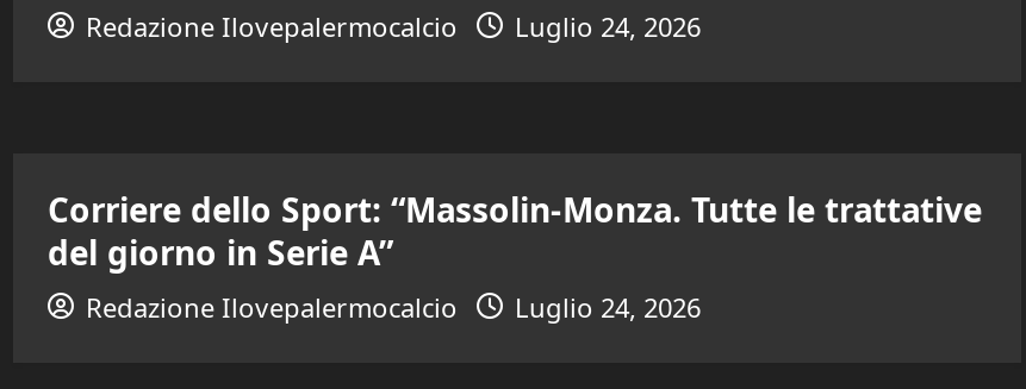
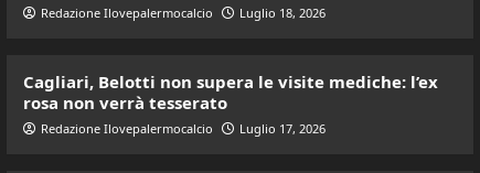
- Redazione Ilovepalermocalcio Luglio 24, 2026
+ Redazione Ilovepalermocalcio Luglio 18, 2026

- Corriere dello Sport: “Massolin-Monza. Tutte le trattative
- del giorno in Serie A”
+ Cagliari, Belotti non supera le visite mediche: l’ex
+ rosa non verrà tesserato

- Redazione Ilovepalermocalcio Luglio 24, 2026
+ Redazione Ilovepalermocalcio Luglio 17, 2026
